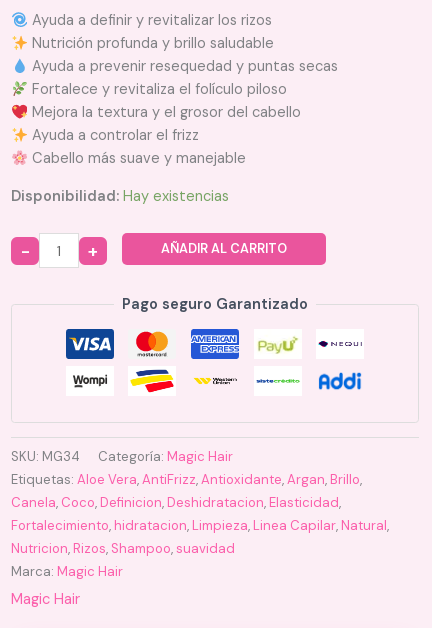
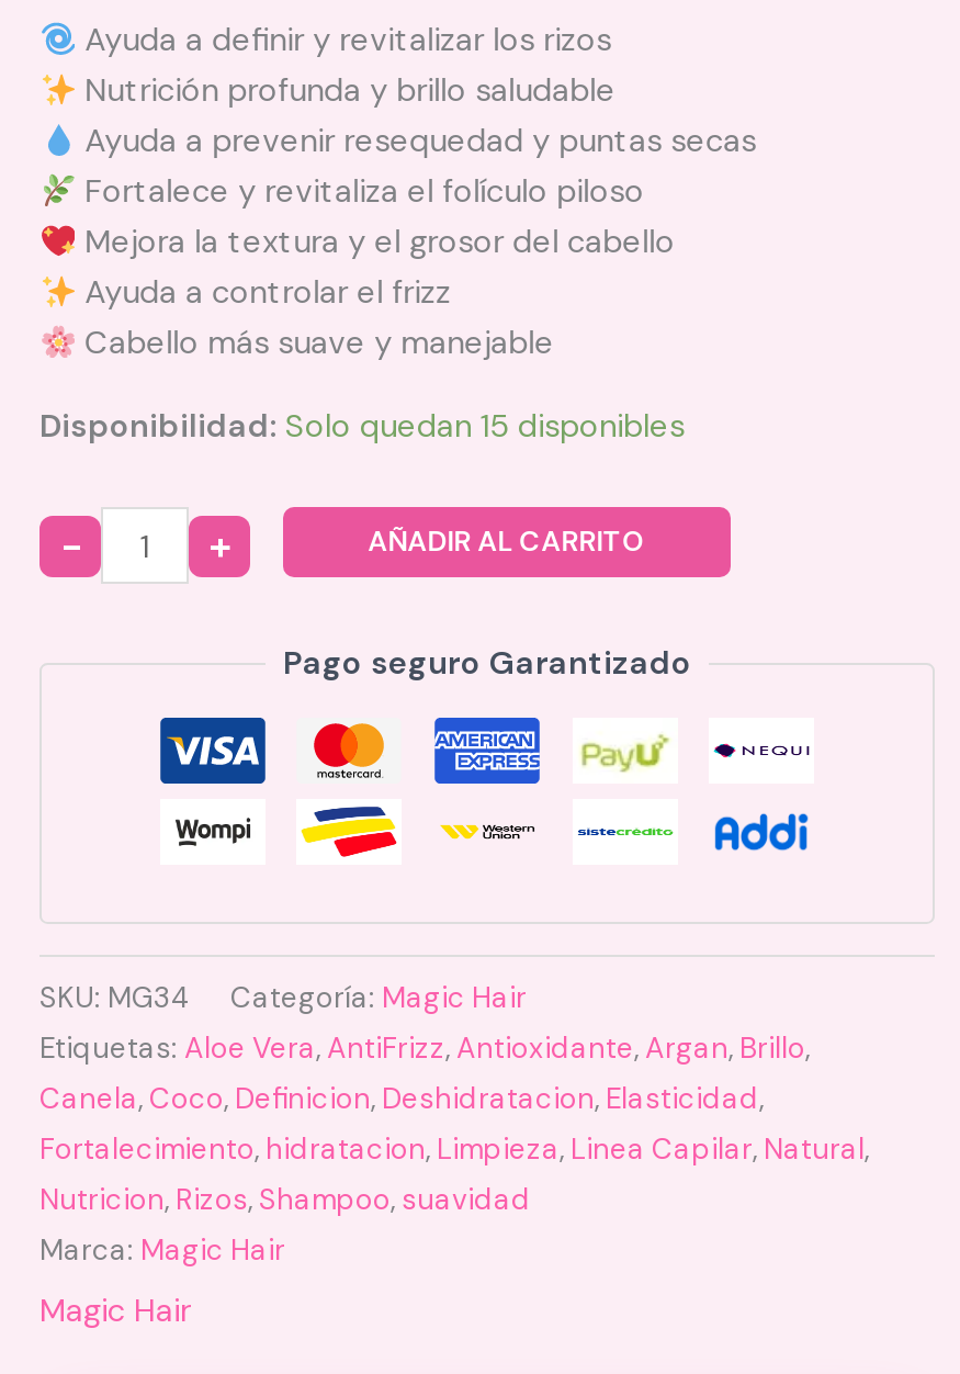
- Disponibilidad: Hay existencias
+ Disponibilidad: Solo quedan 15 disponibles
